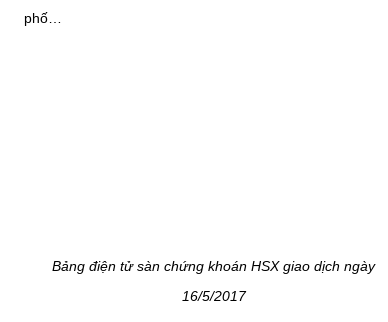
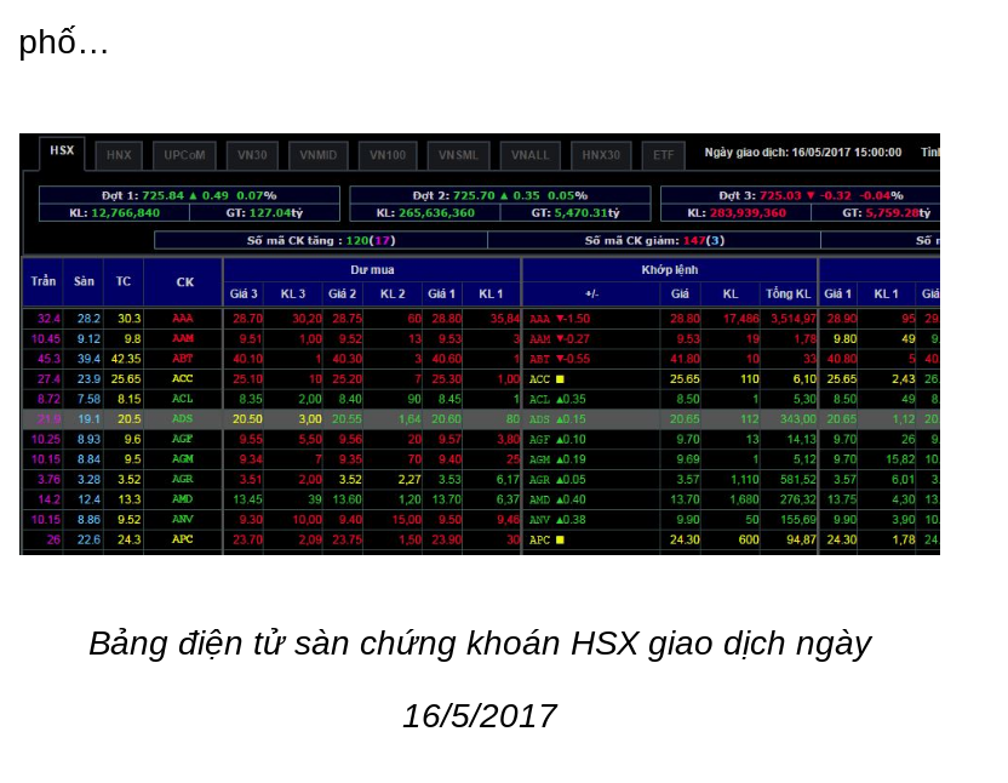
+ [image]
